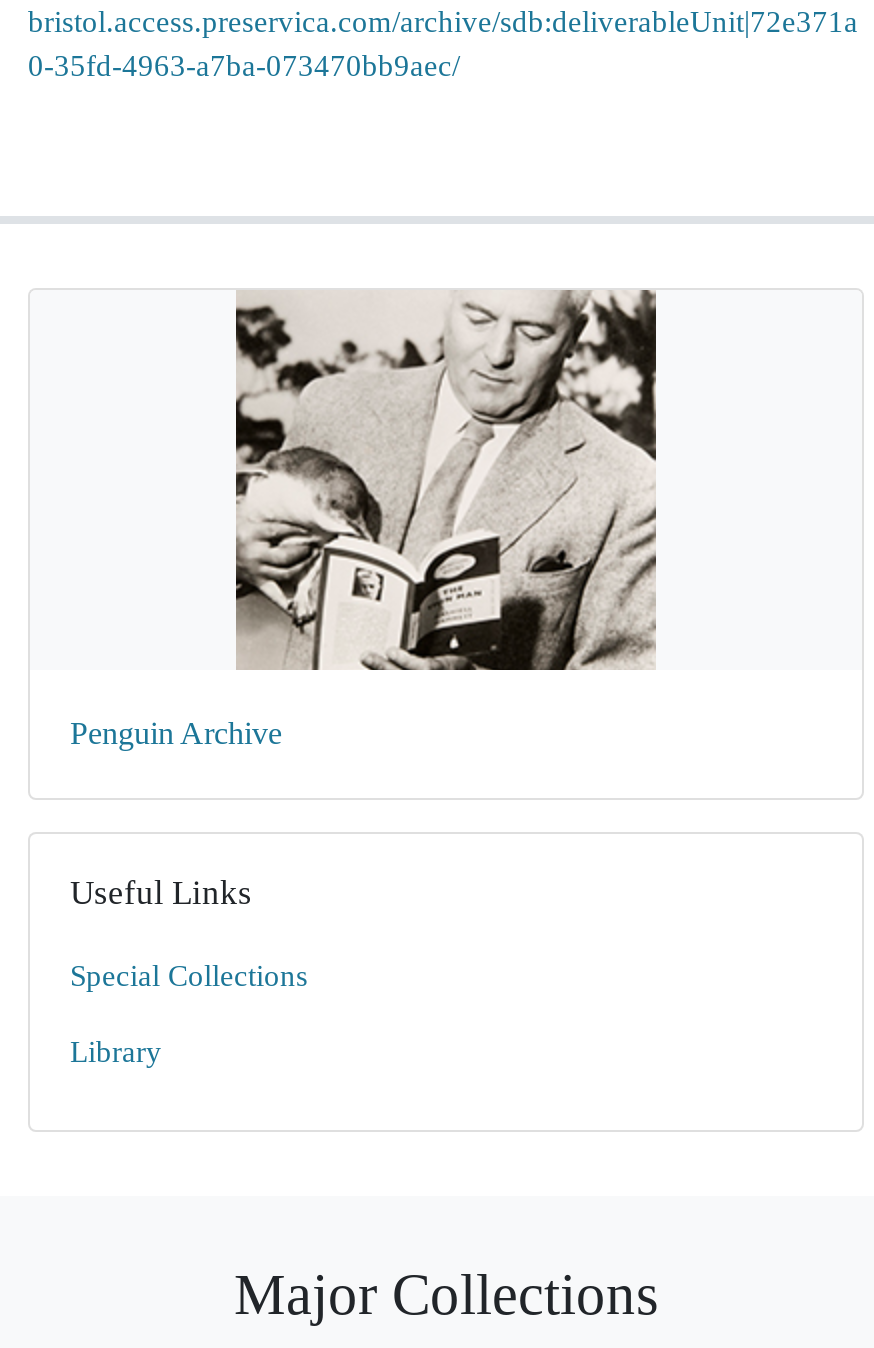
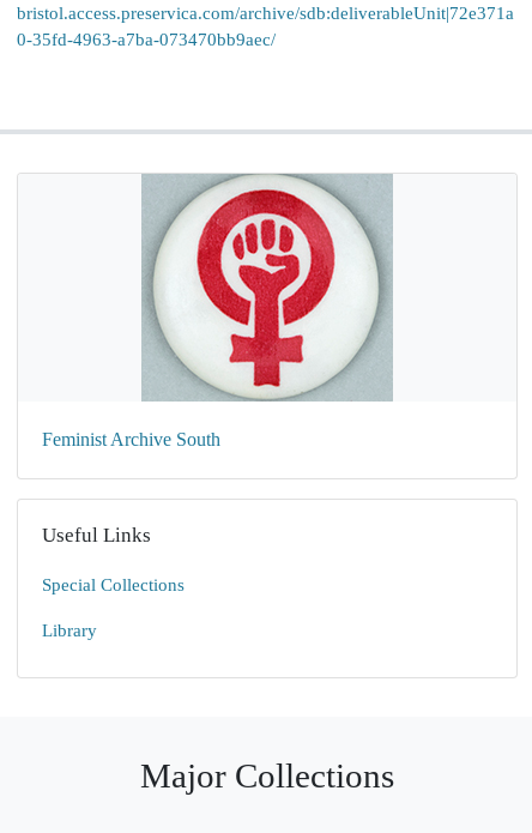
- [image]
- Penguin Archive
+ [image]
+ Feminist Archive South
